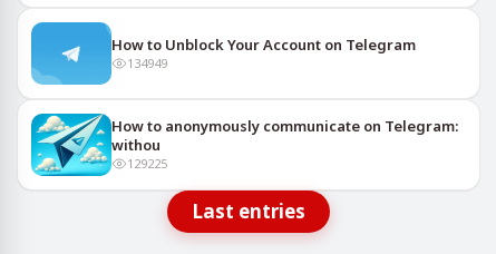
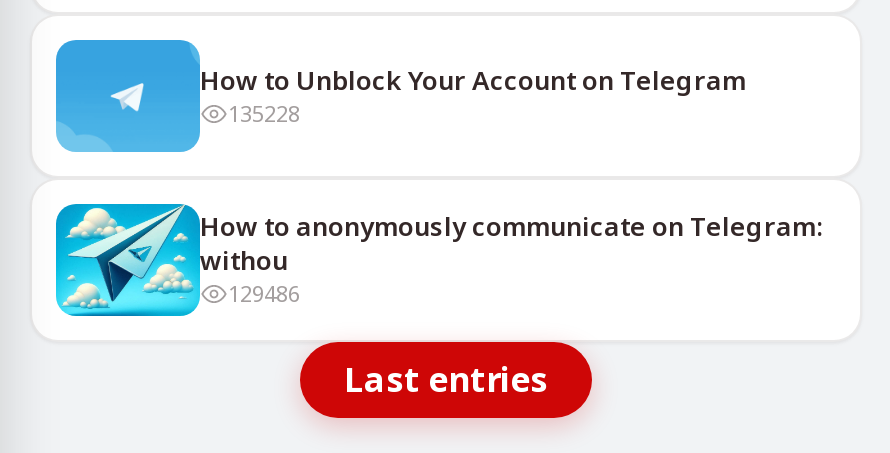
- 134949
+ 135228

- 129225
+ 129486
